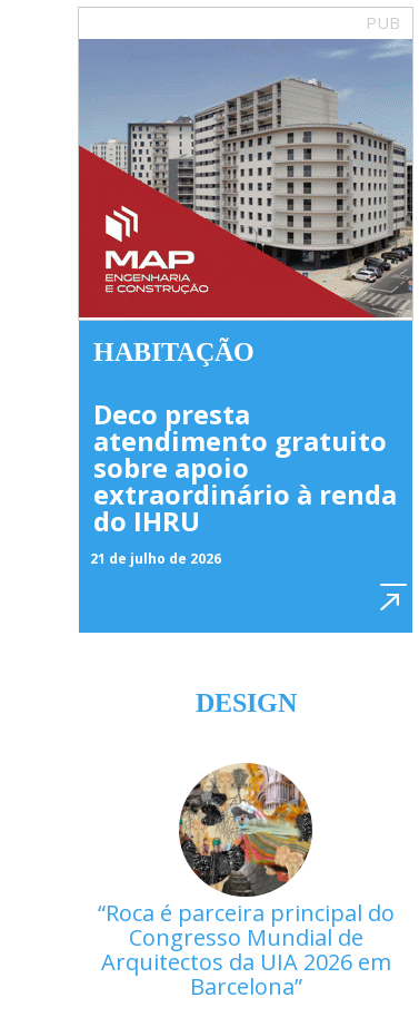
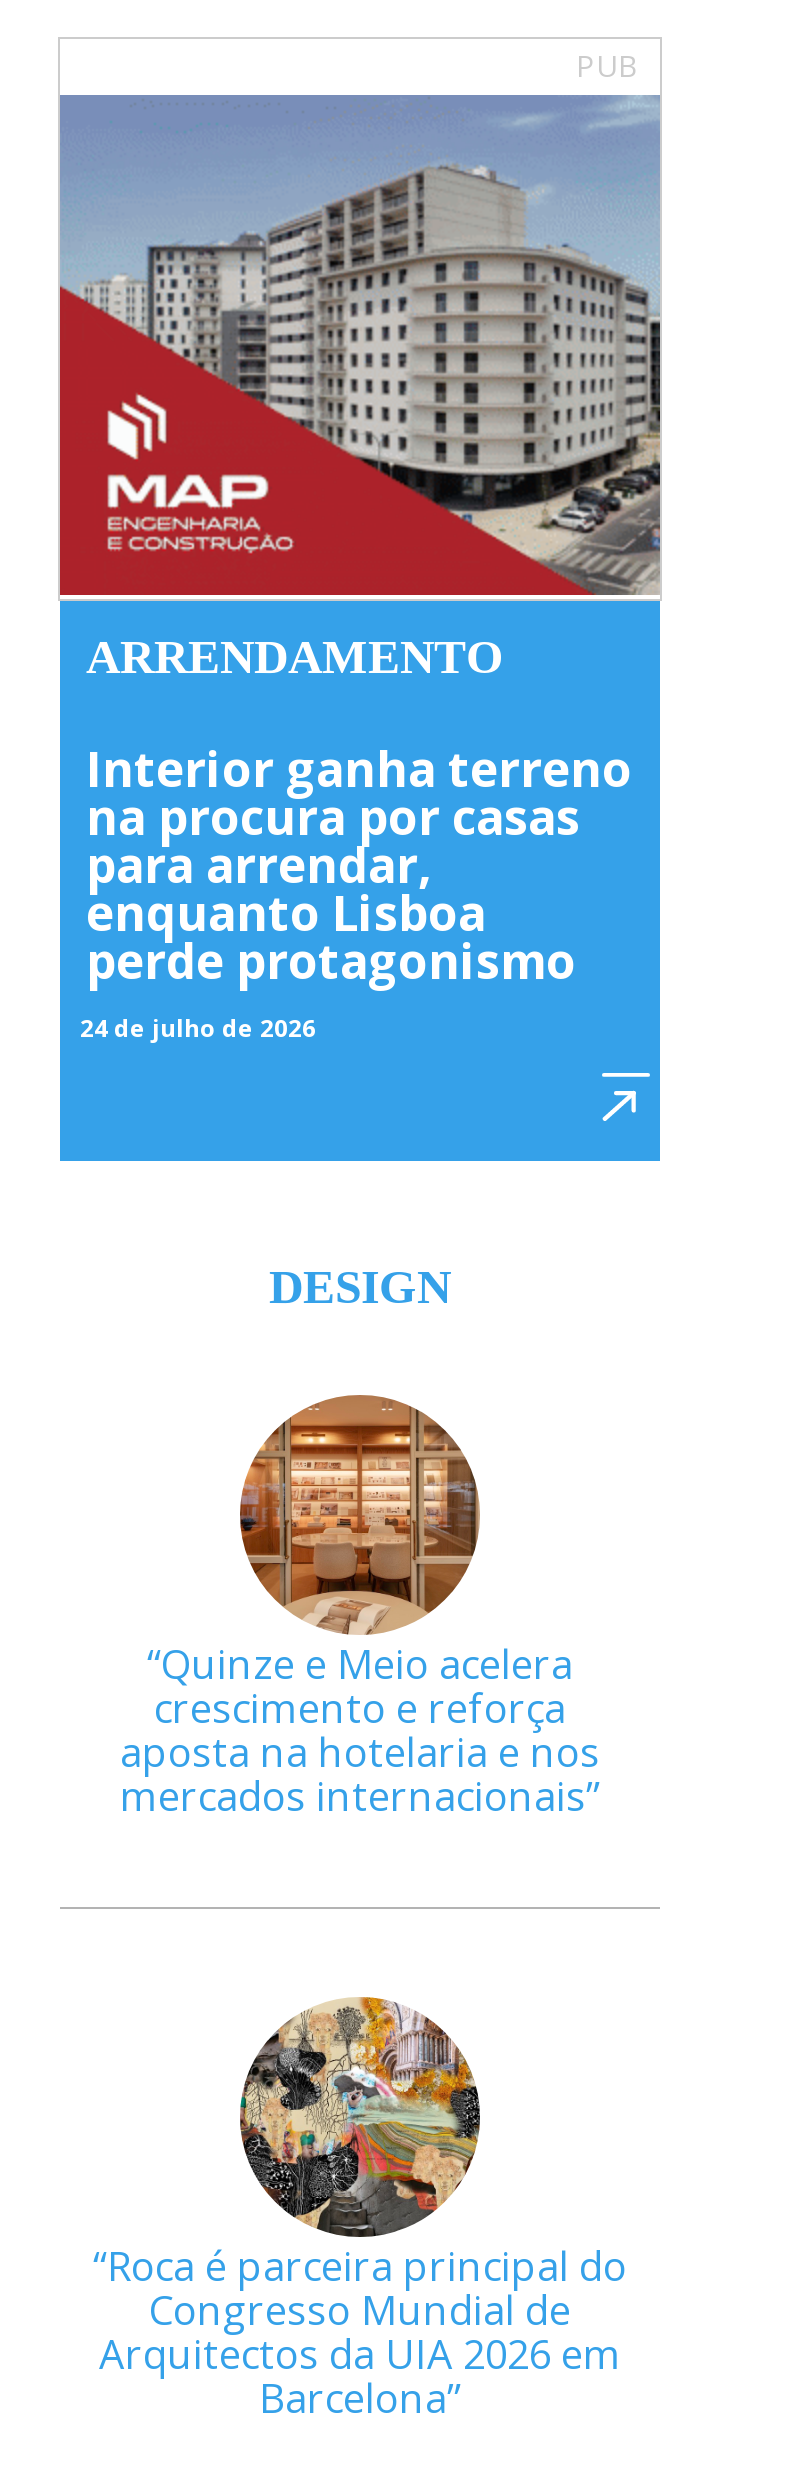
- HABITAÇÃO
+ ARRENDAMENTO

- Deco presta
- atendimento gratuito
- sobre apoio
- extraordinário à renda
- do IHRU
- 21 de julho de 2026
+ Interior ganha terreno
+ na procura por casas
+ para arrendar,
+ enquanto Lisboa
+ perde protagonismo
+ 24 de julho de 2026

+ [image]
+ Quinze e Meio acelera
+ crescimento e reforça
+ aposta na hotelaria e nos
+ mercados internacionais
